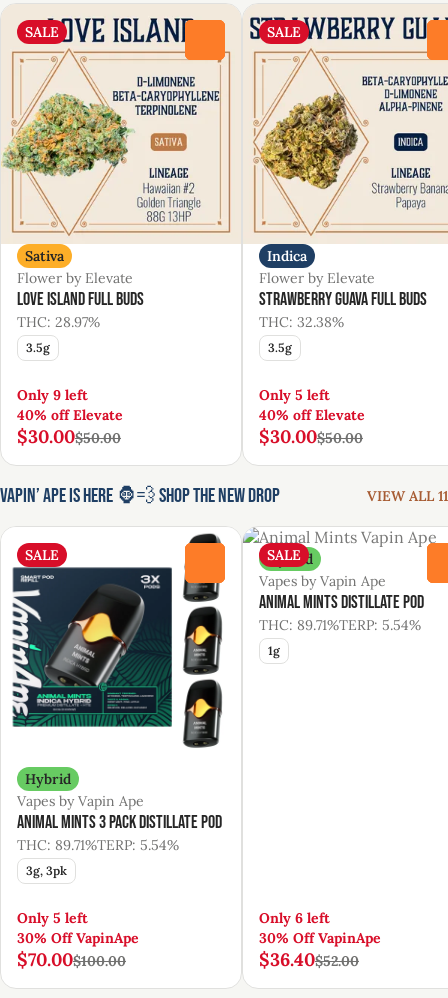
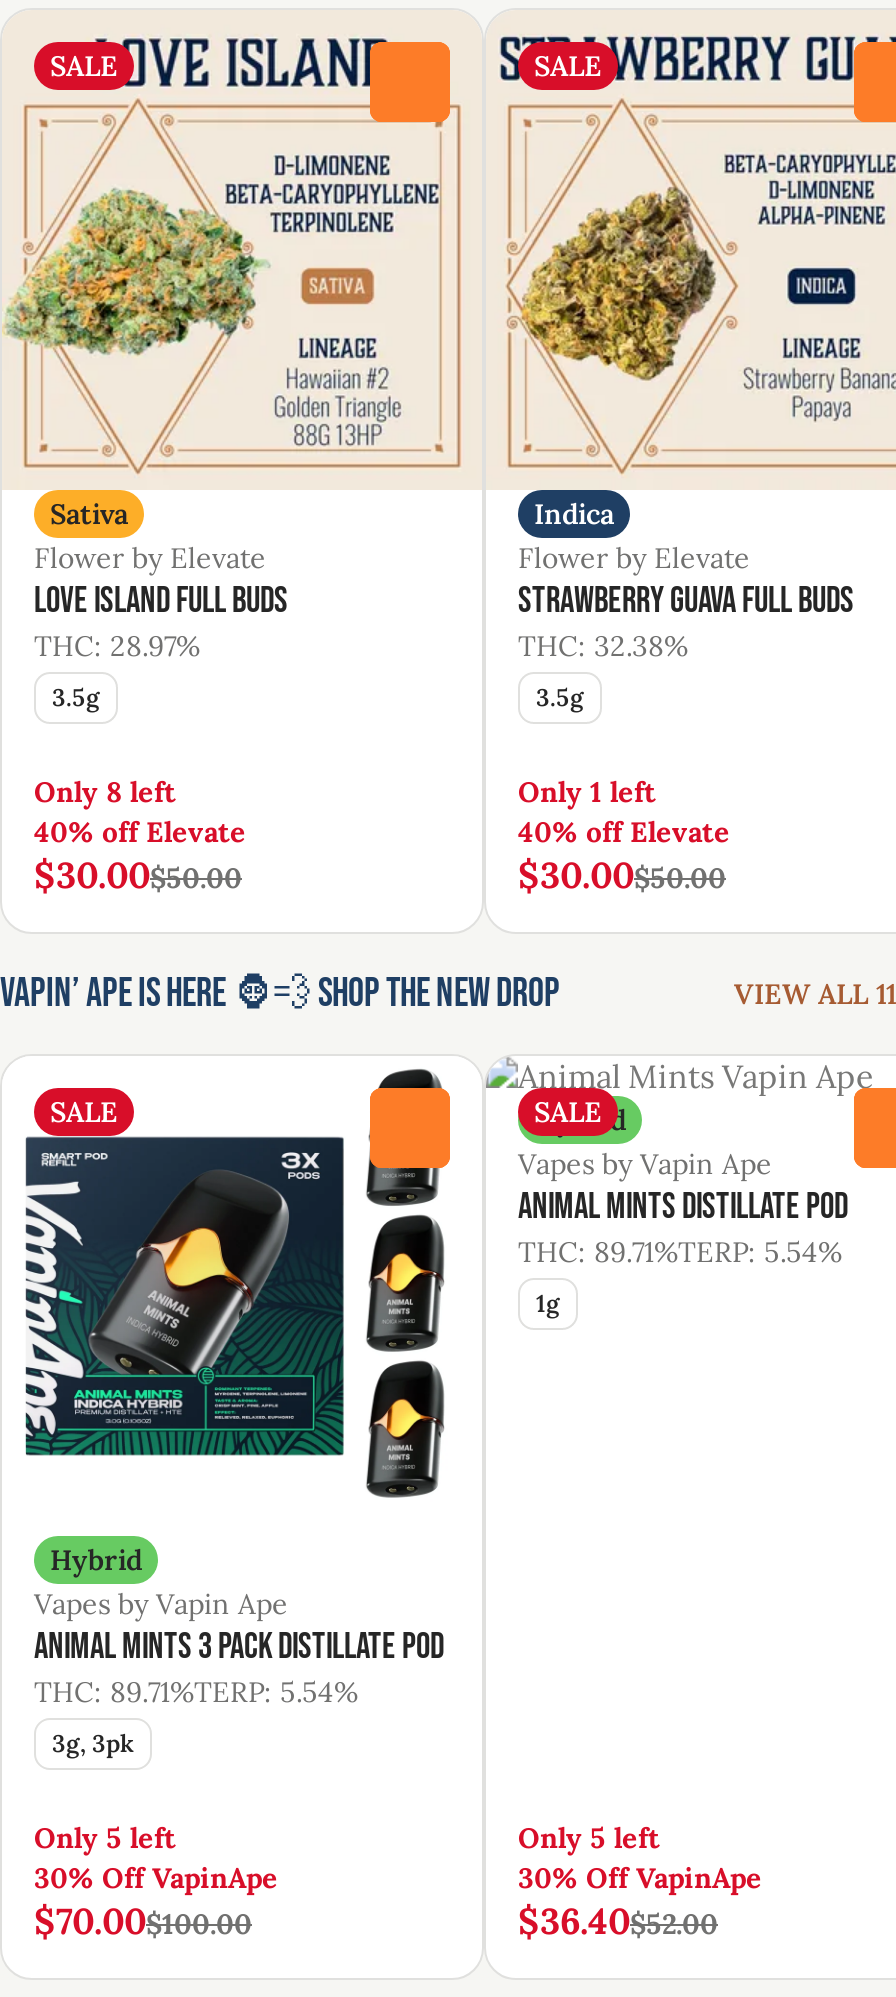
- Only 9 left
+ Only 8 left

- Only 5 left
+ Only 1 left

- Only 6 left
+ Only 5 left
